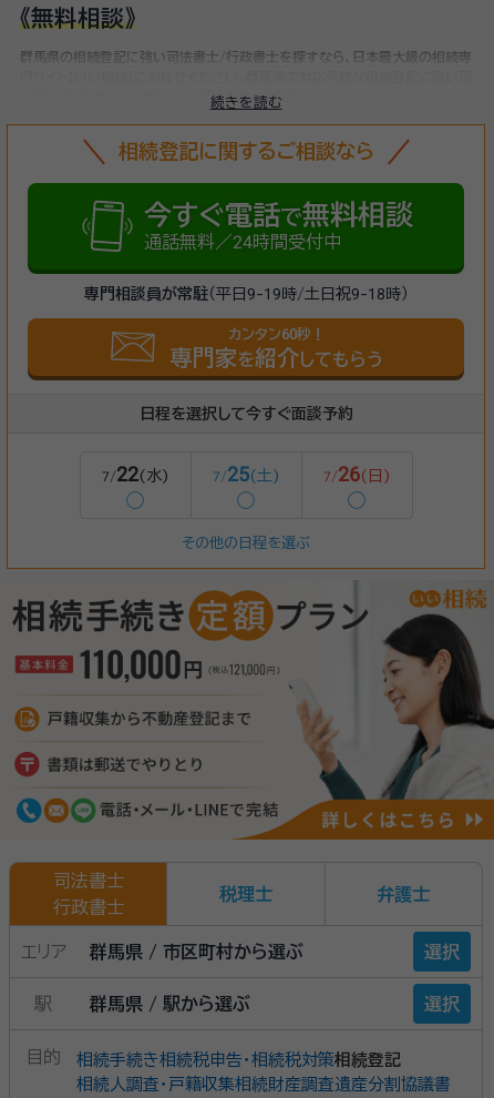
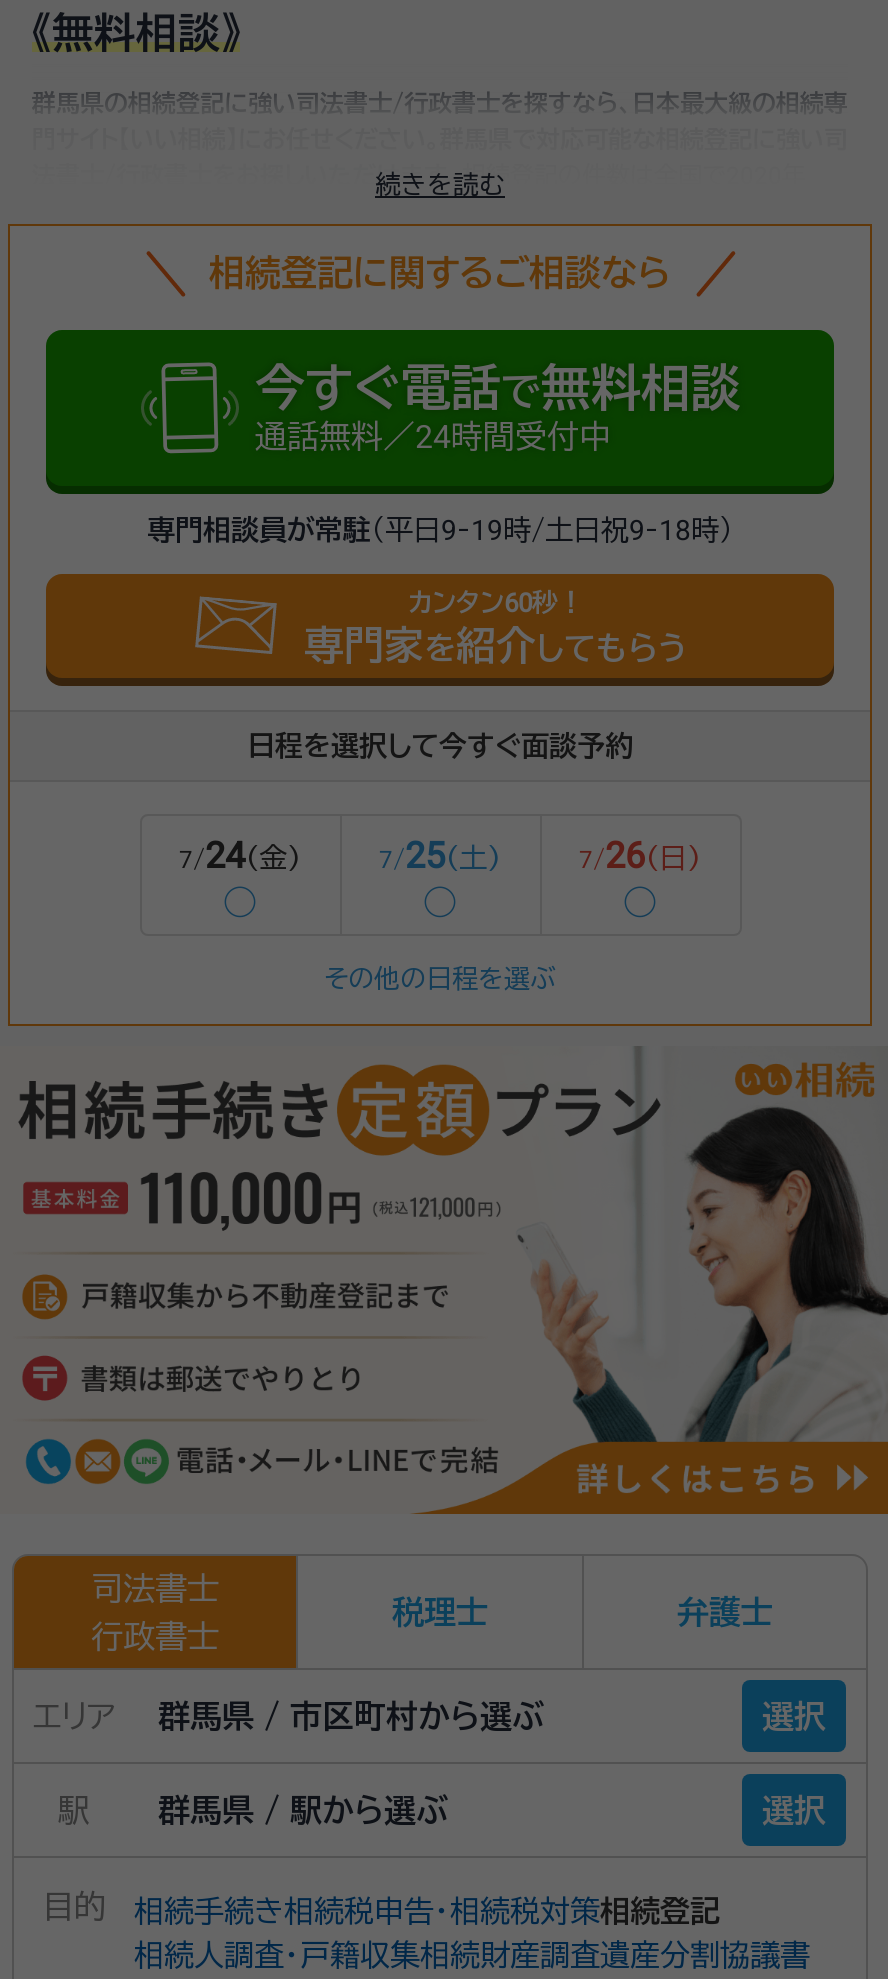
- 7/22(水)
+ 7/24(金)
